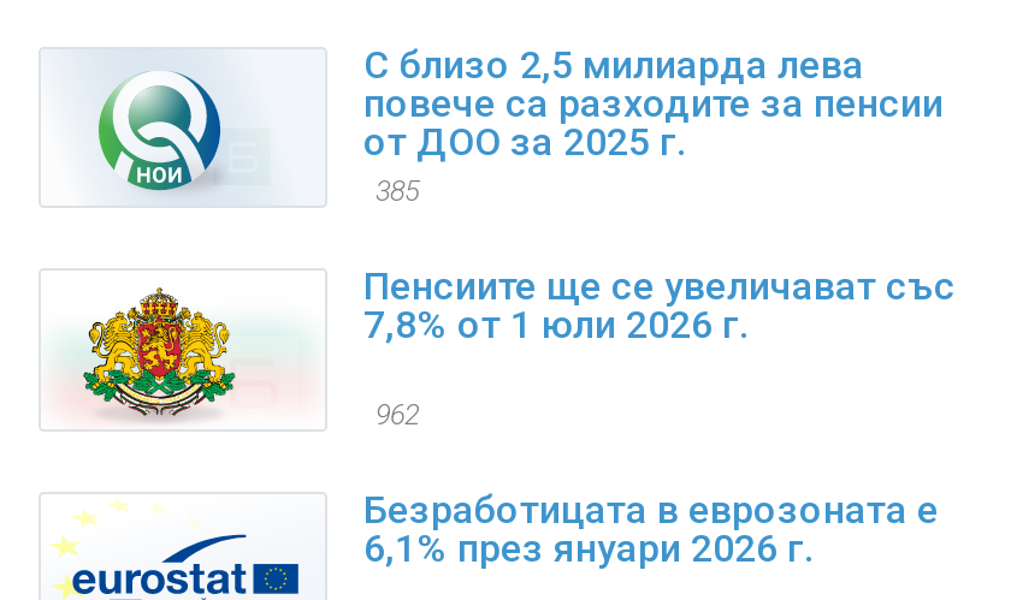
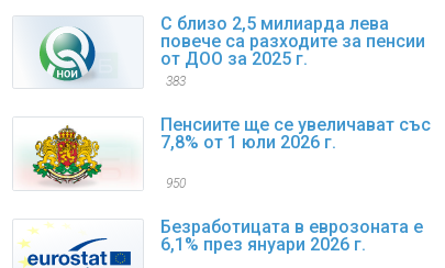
- 385
+ 383

- 962
+ 950
